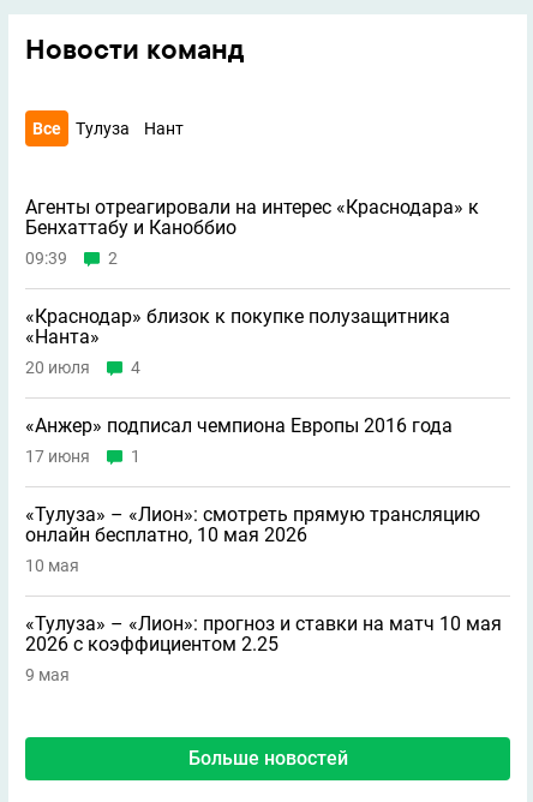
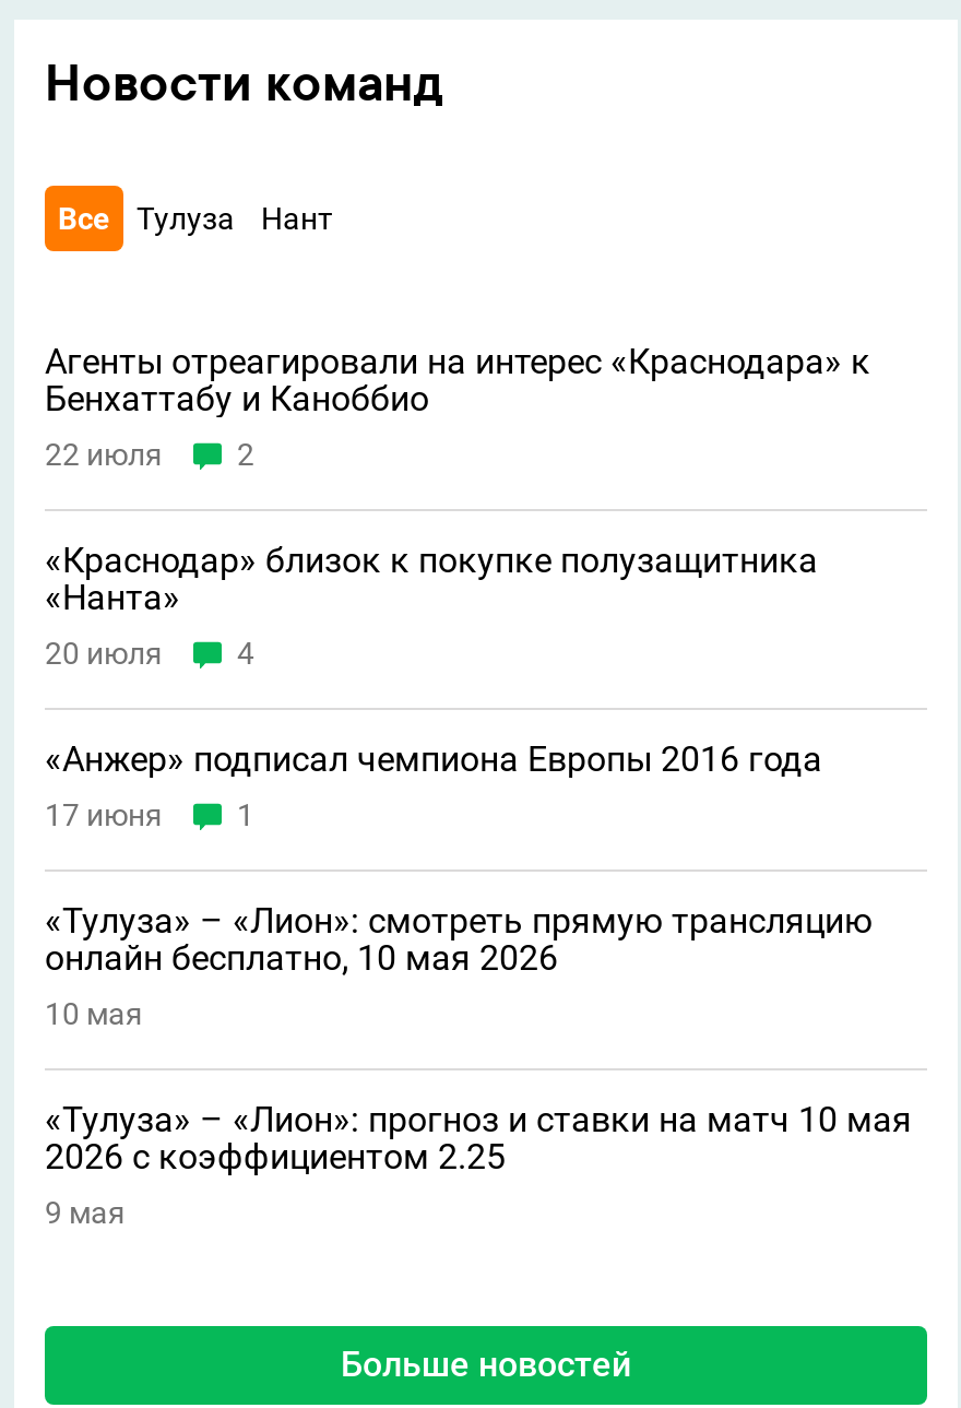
- 09:39
+ 22 июля
